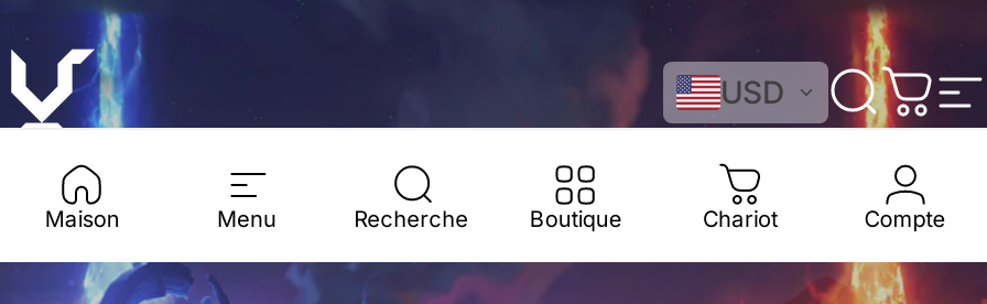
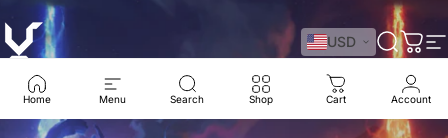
- Maison
+ Home

- Recherche
- Boutique
- Chariot
- Compte
+ Search
+ Shop
+ Cart
+ Account
